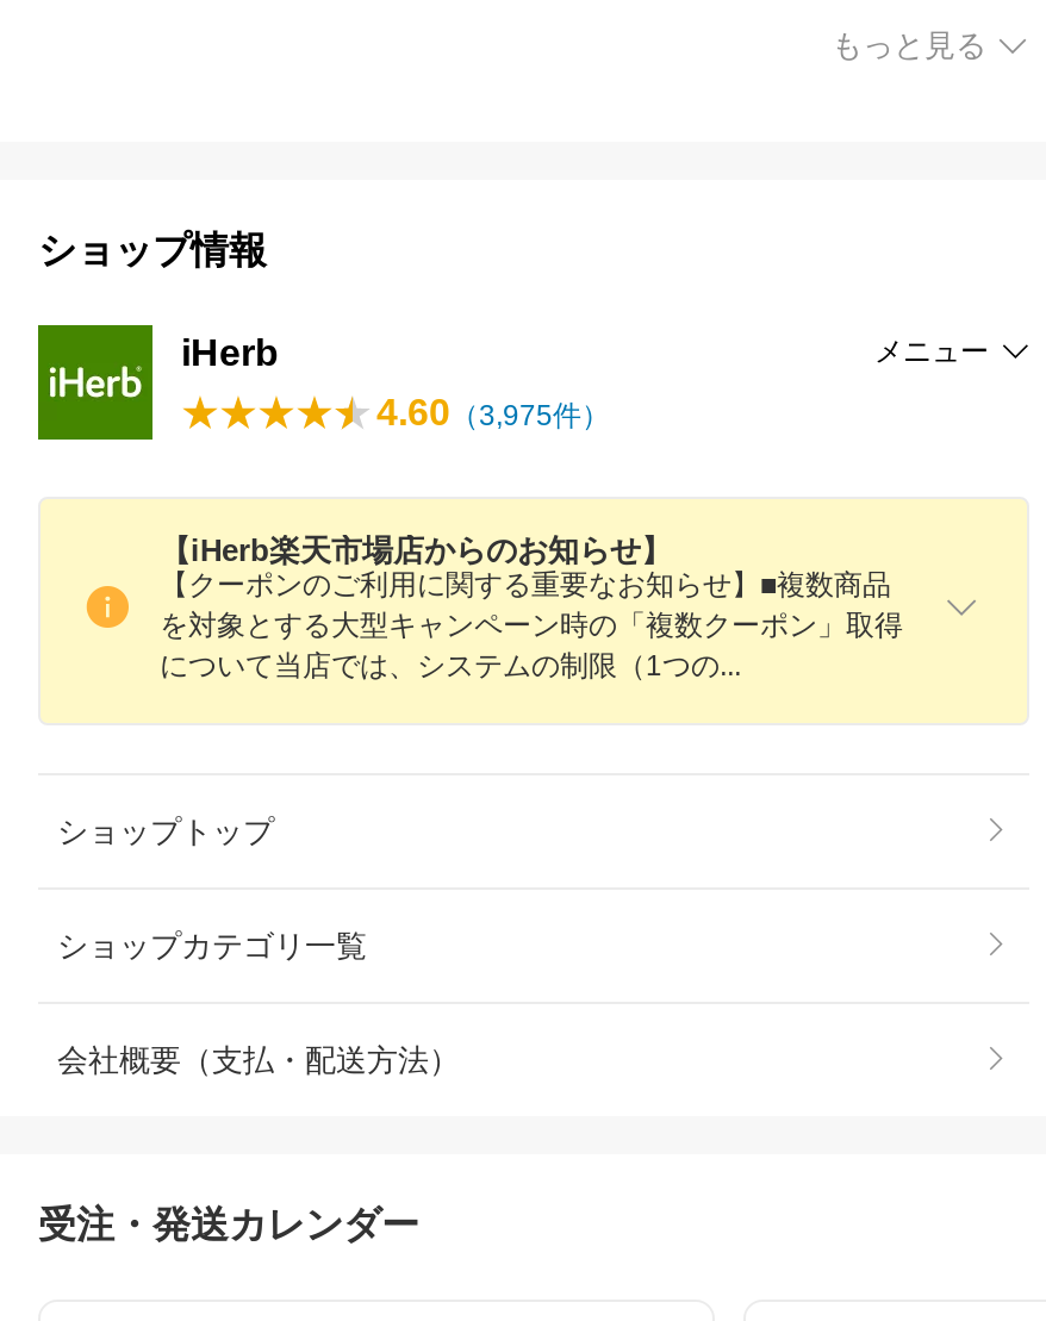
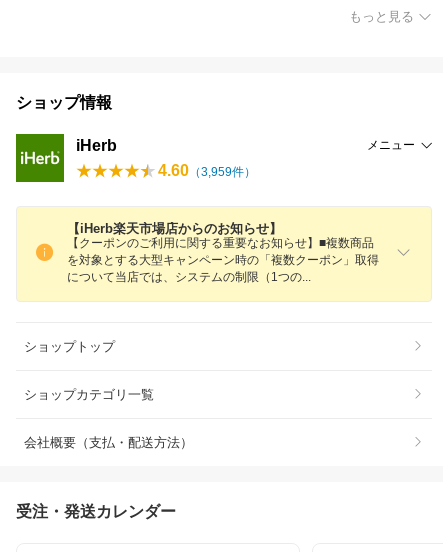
- 4.60（3,975件）
+ 4.60（3,959件）
